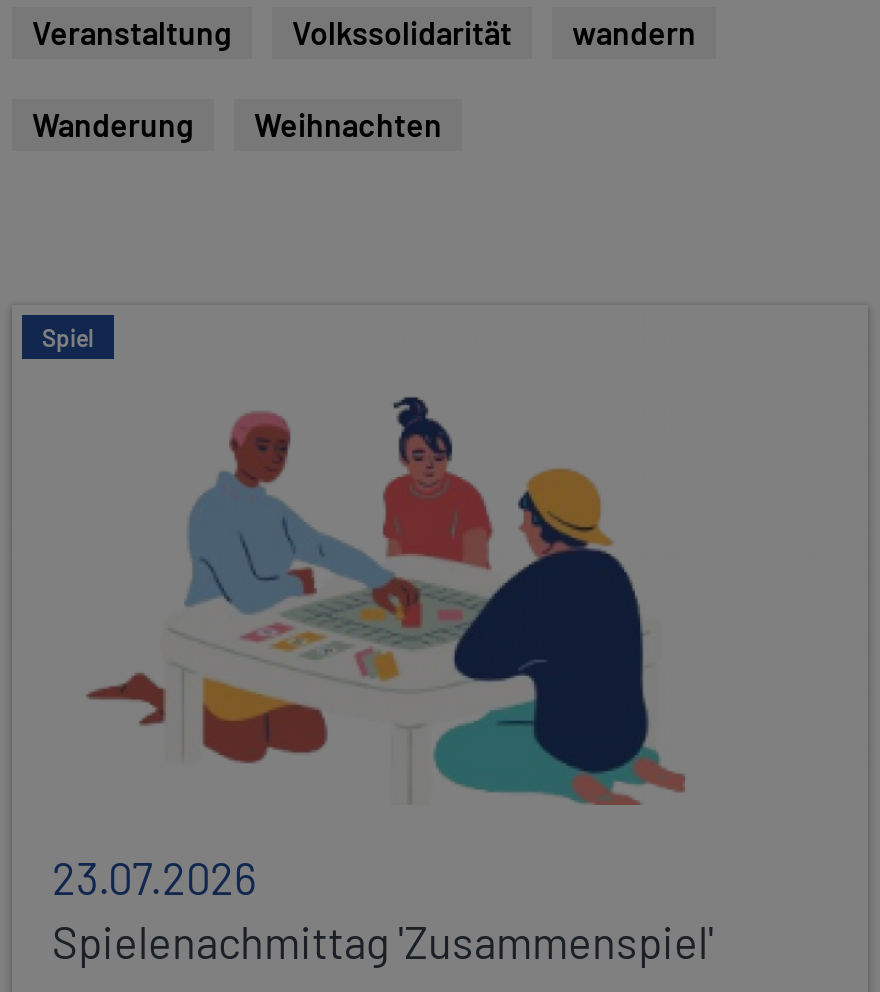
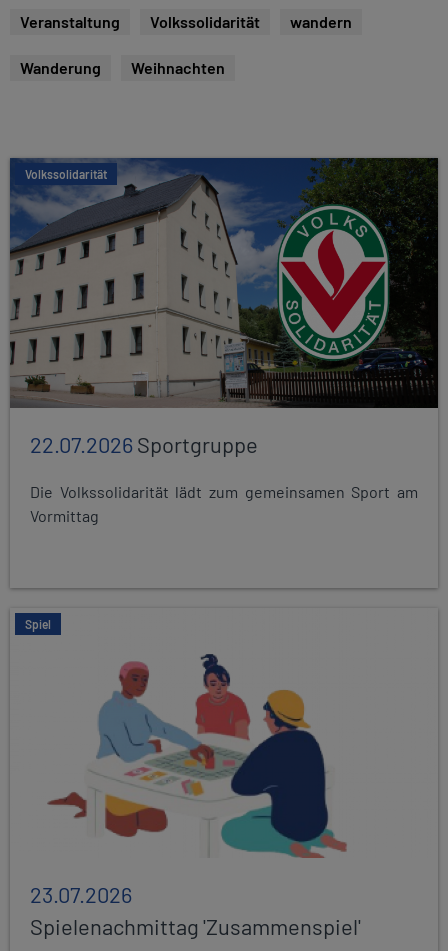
+ [image]
+ Volkssolidarität

+ 22.07.2026 Sportgruppe
+ Die Volkssolidarität lädt zum gemeinsamen Sport am
+ Vormittag
